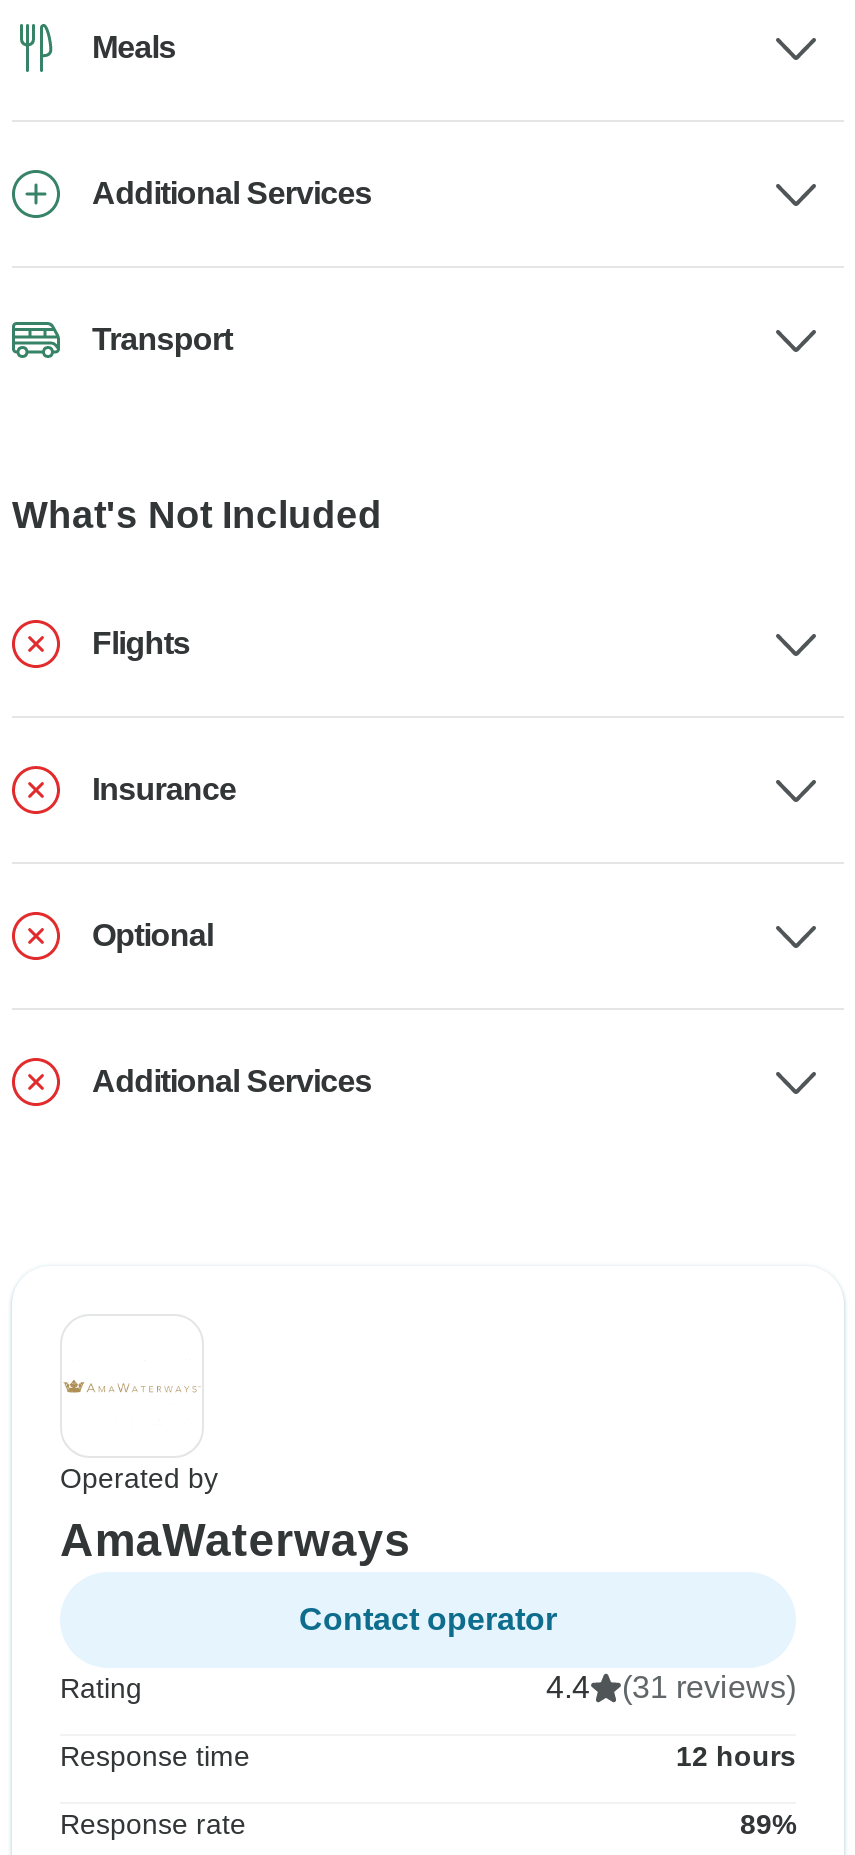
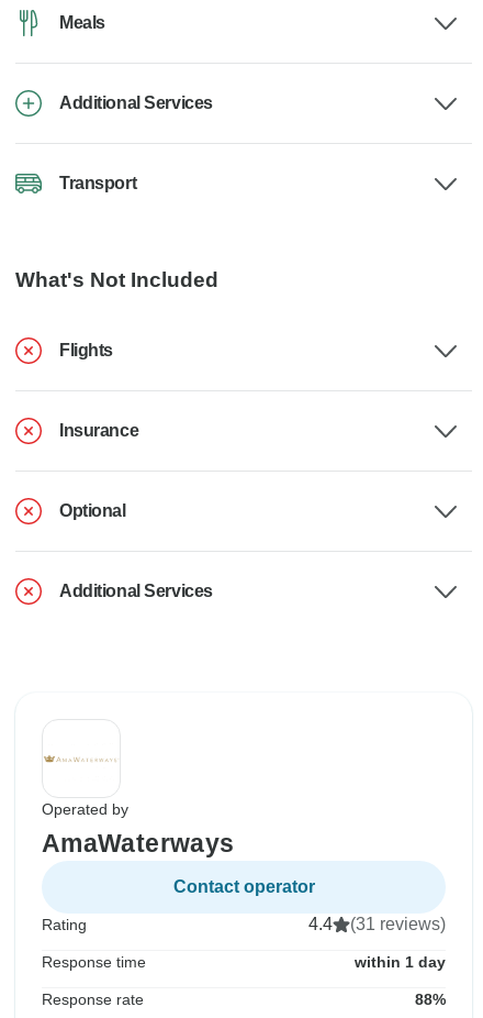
- 12 hours
+ within 1 day

- 89%
+ 88%
